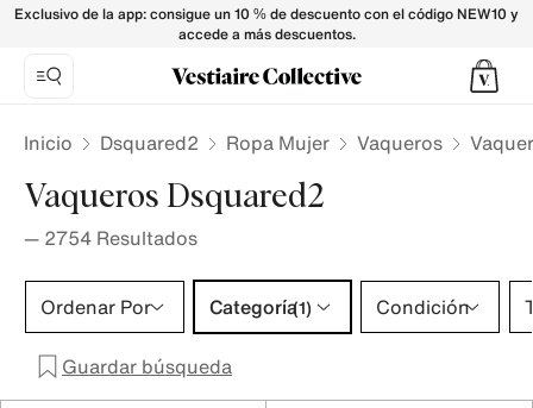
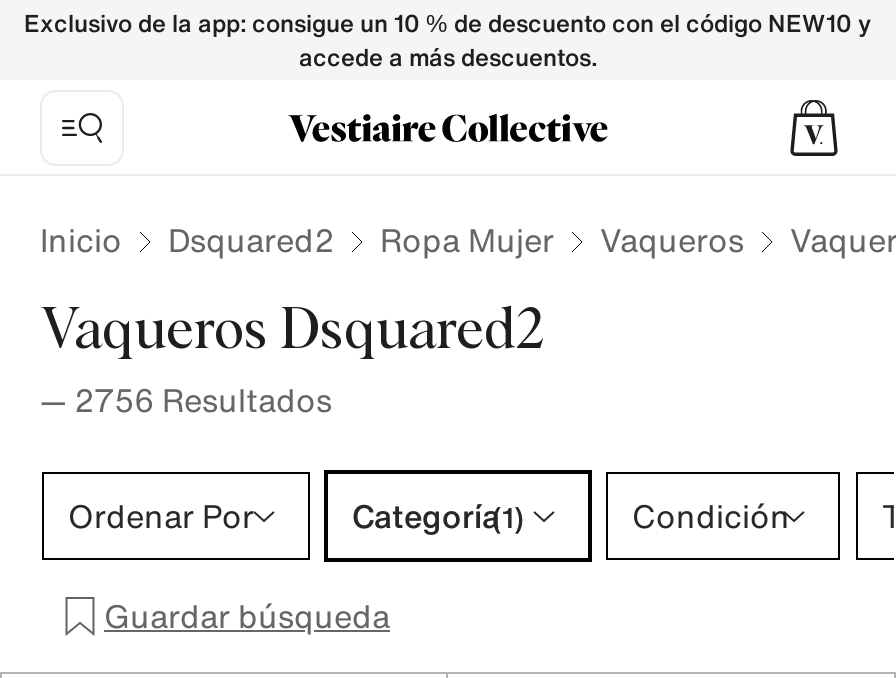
- — 2754 Resultados
+ — 2756 Resultados
